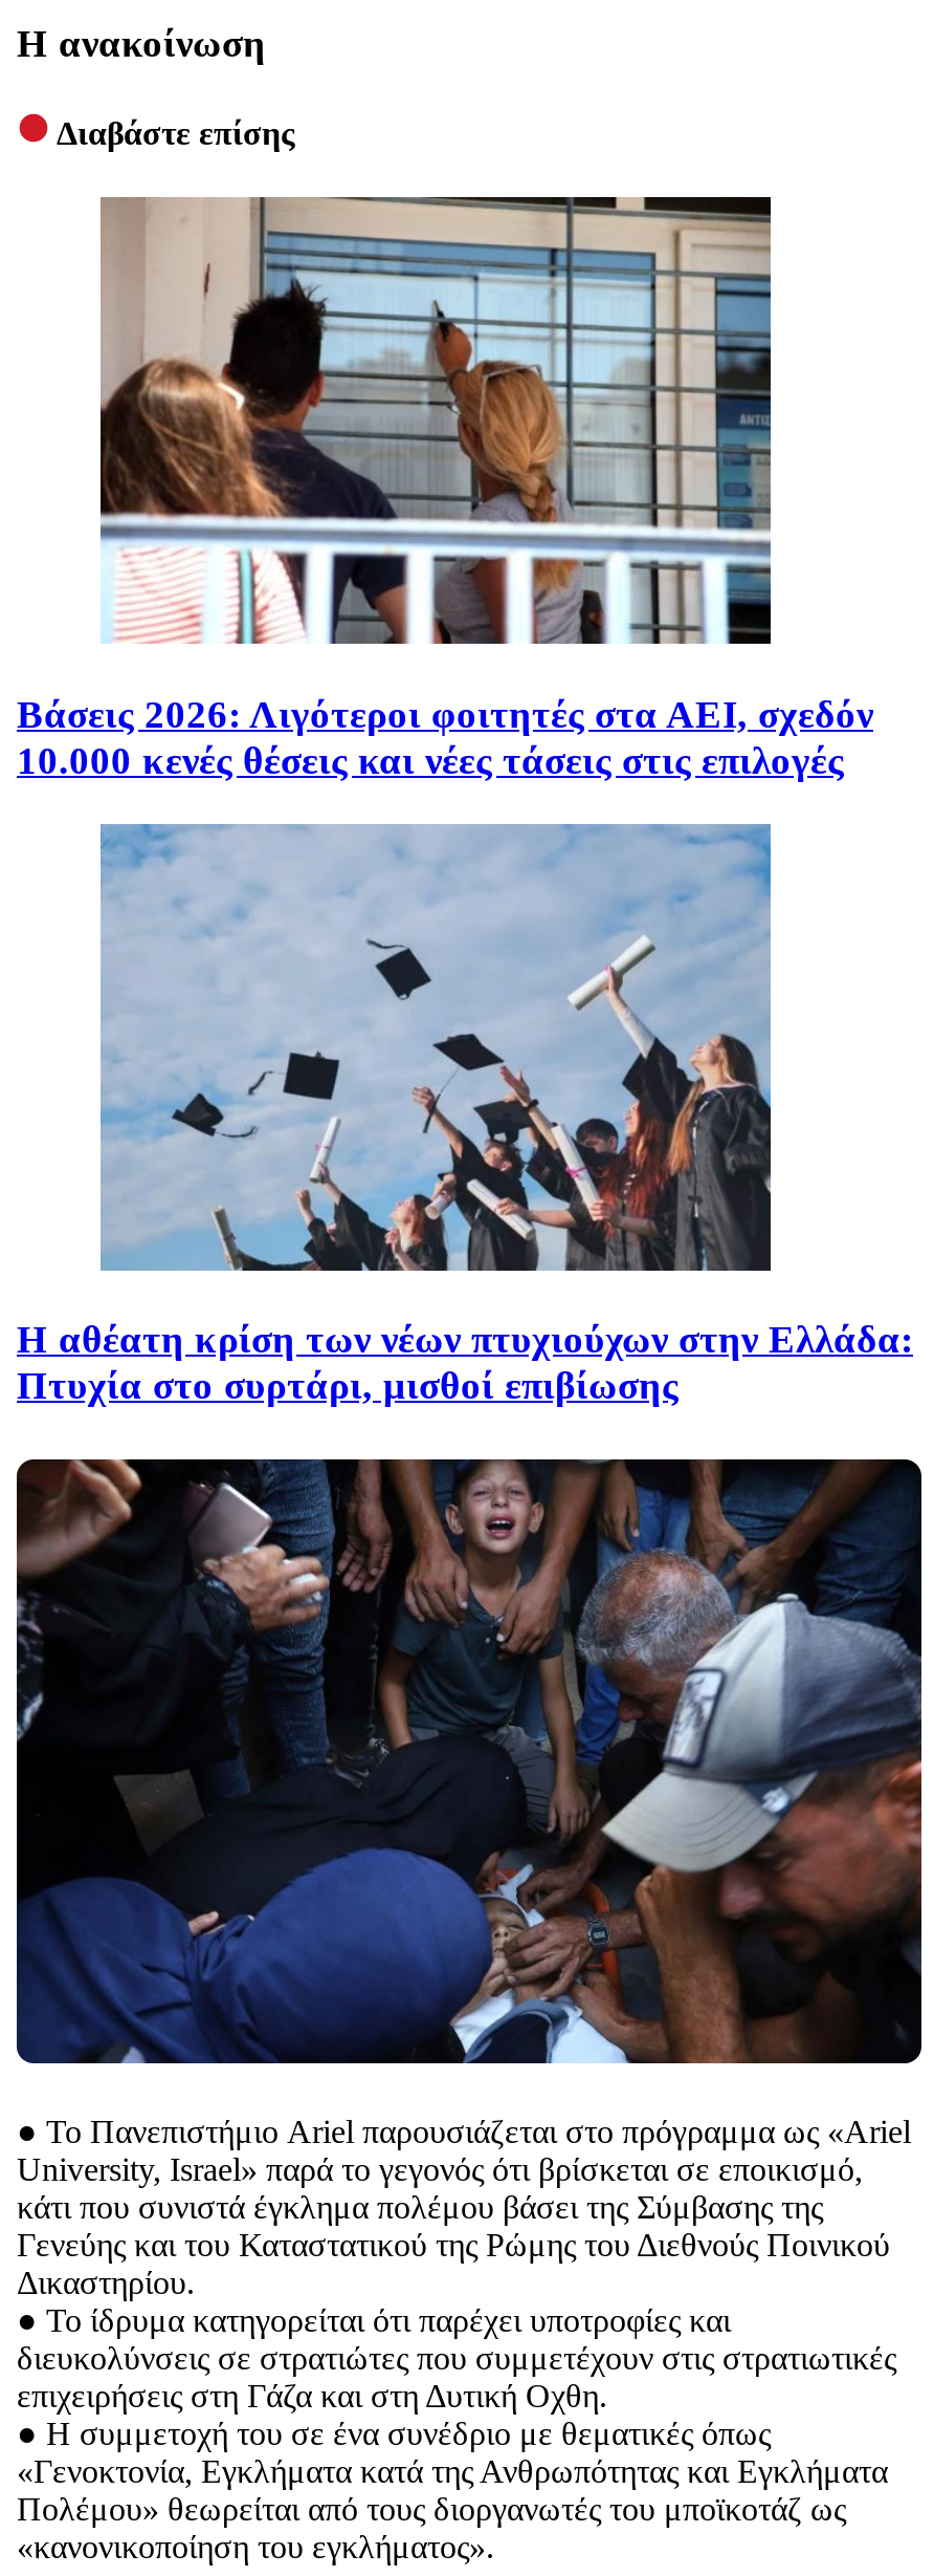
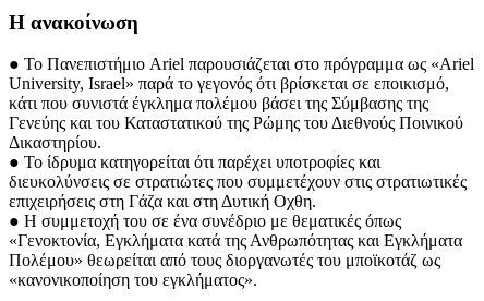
- Διαβάστε επίσης

- [image]
- Βάσεις 2026: Λιγότεροι φοιτητές στα ΑΕΙ, σχεδόν
- 10.000 κενές θέσεις και νέες τάσεις στις επιλογές

- [image]
- Η αθέατη κρίση των νέων πτυχιούχων στην Ελλάδα:
- Πτυχία στο συρτάρι, μισθοί επιβίωσης

- [image]
